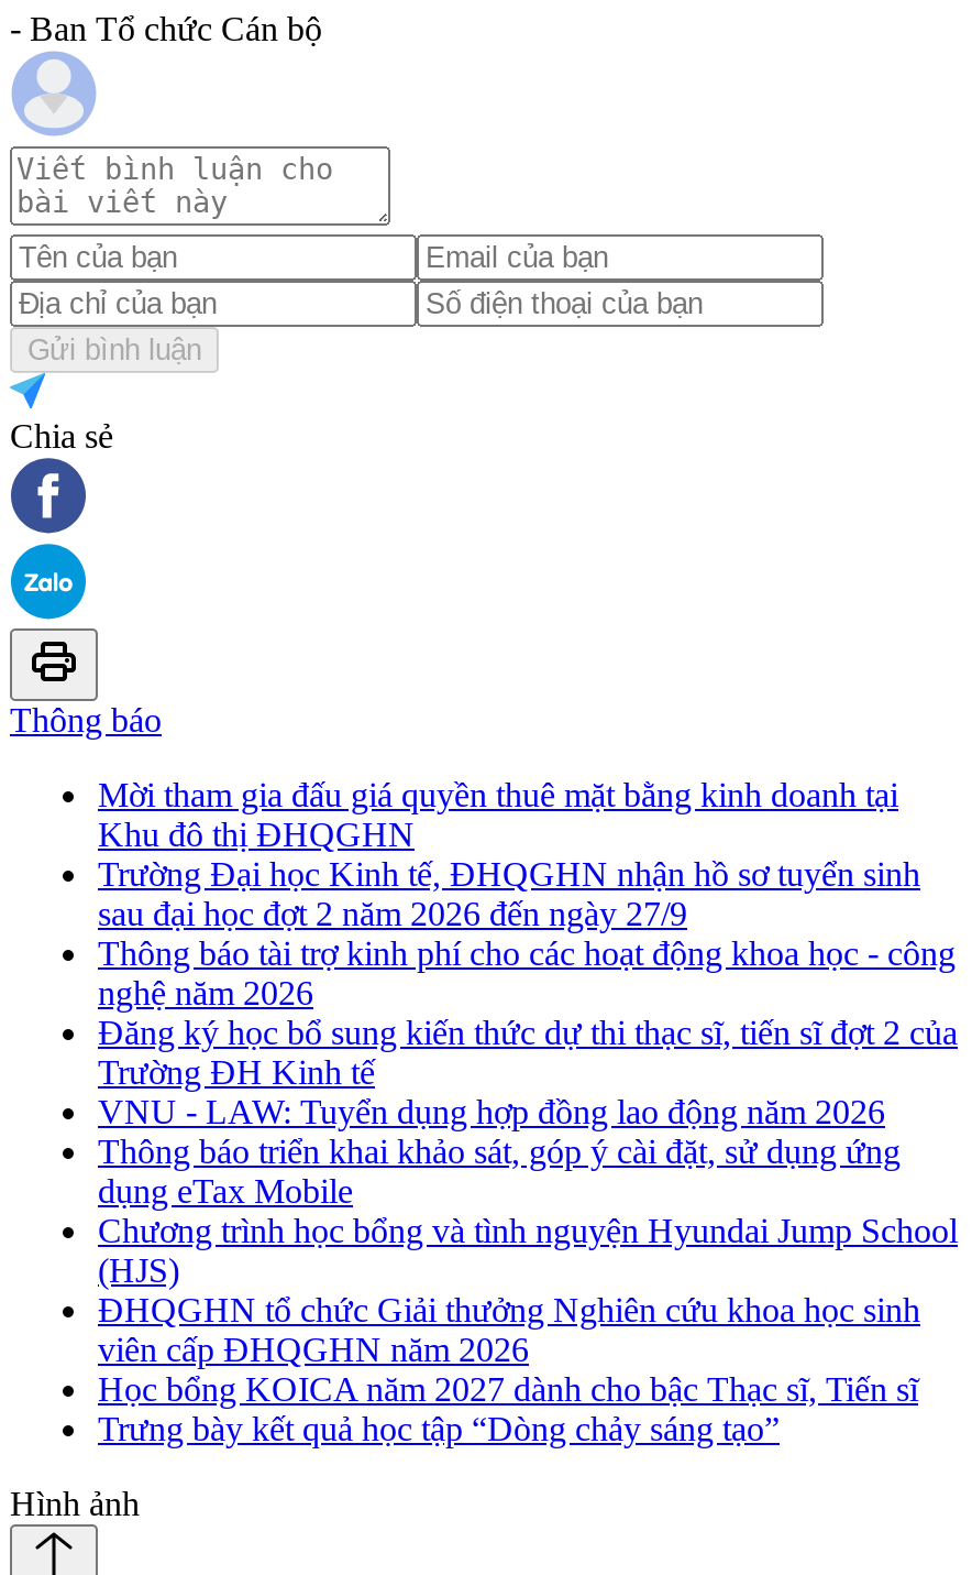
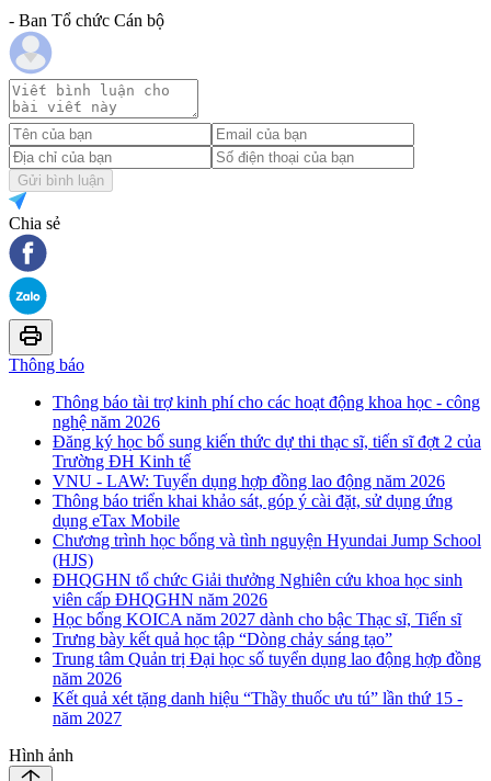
- Mời tham gia đấu giá quyền thuê mặt bằng kinh doanh tại
- Khu đô thị ĐHQGHN
- Trường Đại học Kinh tế, ĐHQGHN nhận hồ sơ tuyển sinh
- sau đại học đợt 2 năm 2026 đến ngày 27/9

moved up: Thông báo tài trợ kinh phí cho các hoạt động khoa học - công | nghệ năm 2026 | Đăng ký học bổ sung kiến thức dự thi thạc sĩ, tiến sĩ đợt 2 của | ... | Học bổng KOICA năm 2027 dành cho bậc Thạc sĩ, Tiến sĩ | Trưng bày kết quả học tập “Dòng chảy sáng tạo”

+ Trung tâm Quản trị Đại học số tuyển dụng lao động hợp đồng
+ năm 2026
+ Kết quả xét tặng danh hiệu “Thầy thuốc ưu tú” lần thứ 15 -
+ năm 2027
